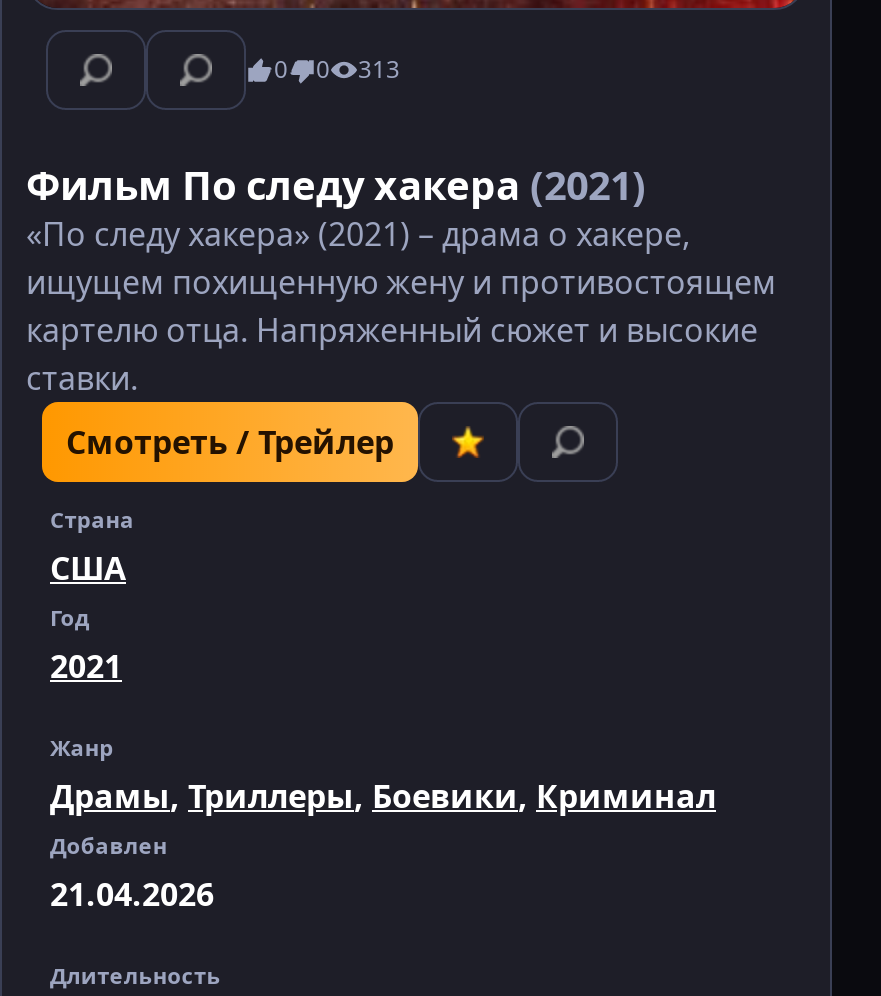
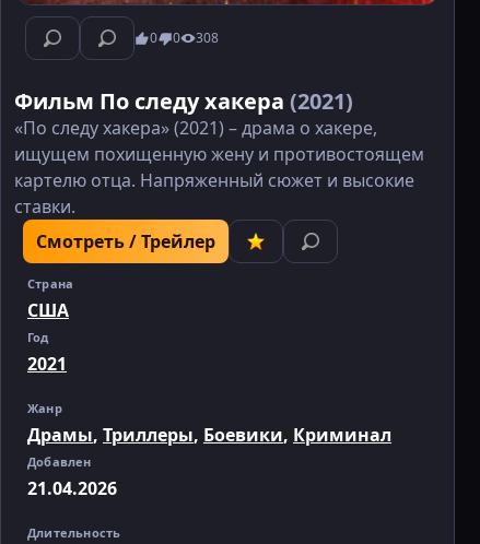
- 313
+ 308
